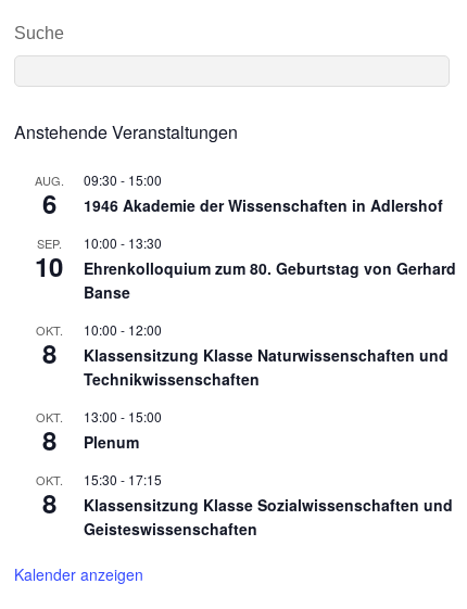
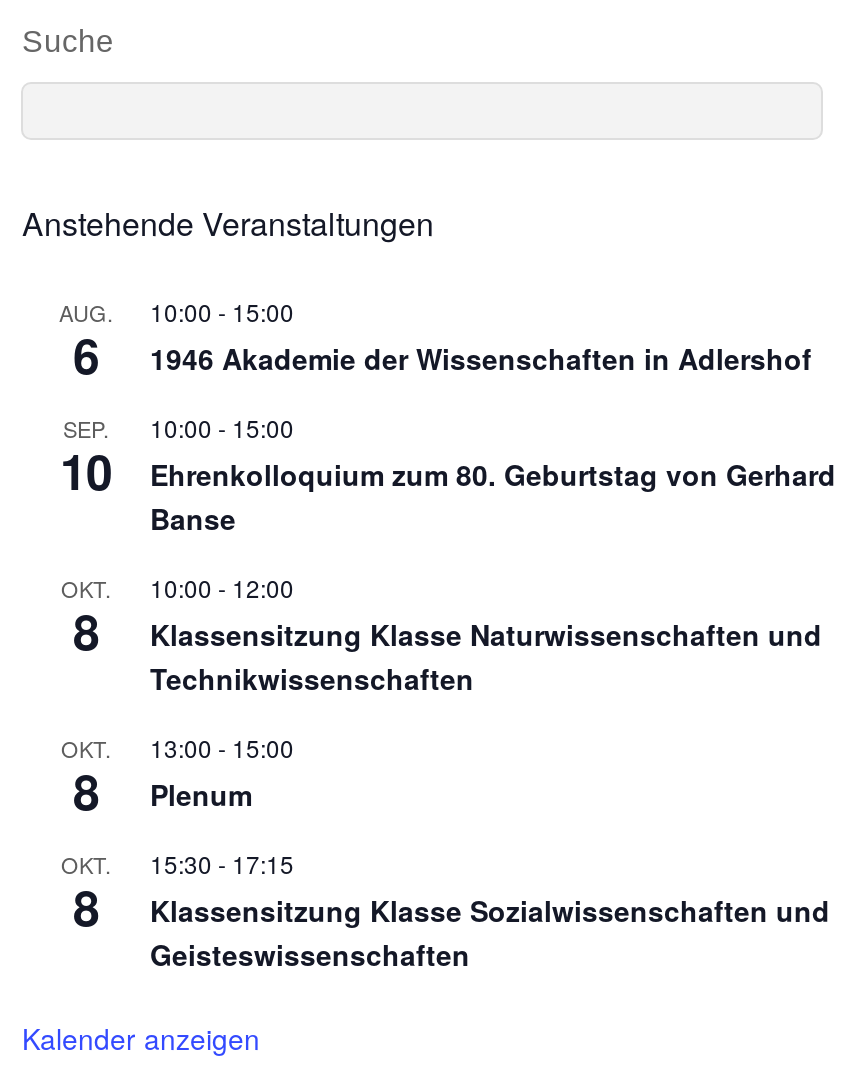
- AUG. 09:30 - 15:00
+ AUG. 10:00 - 15:00

- SEP. 10:00 - 13:30
+ SEP. 10:00 - 15:00
